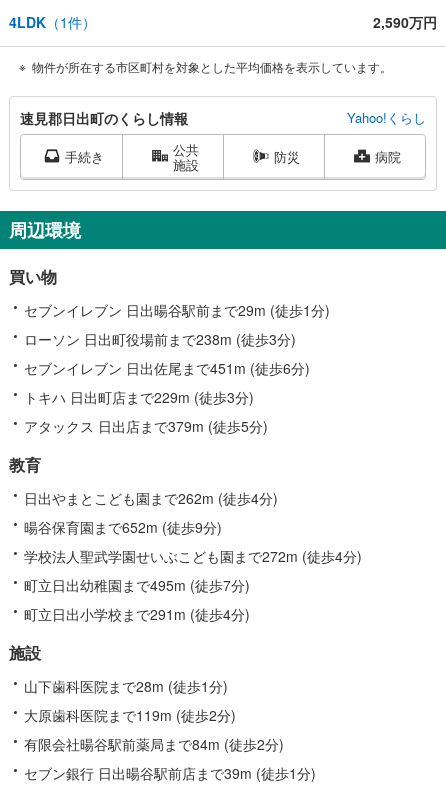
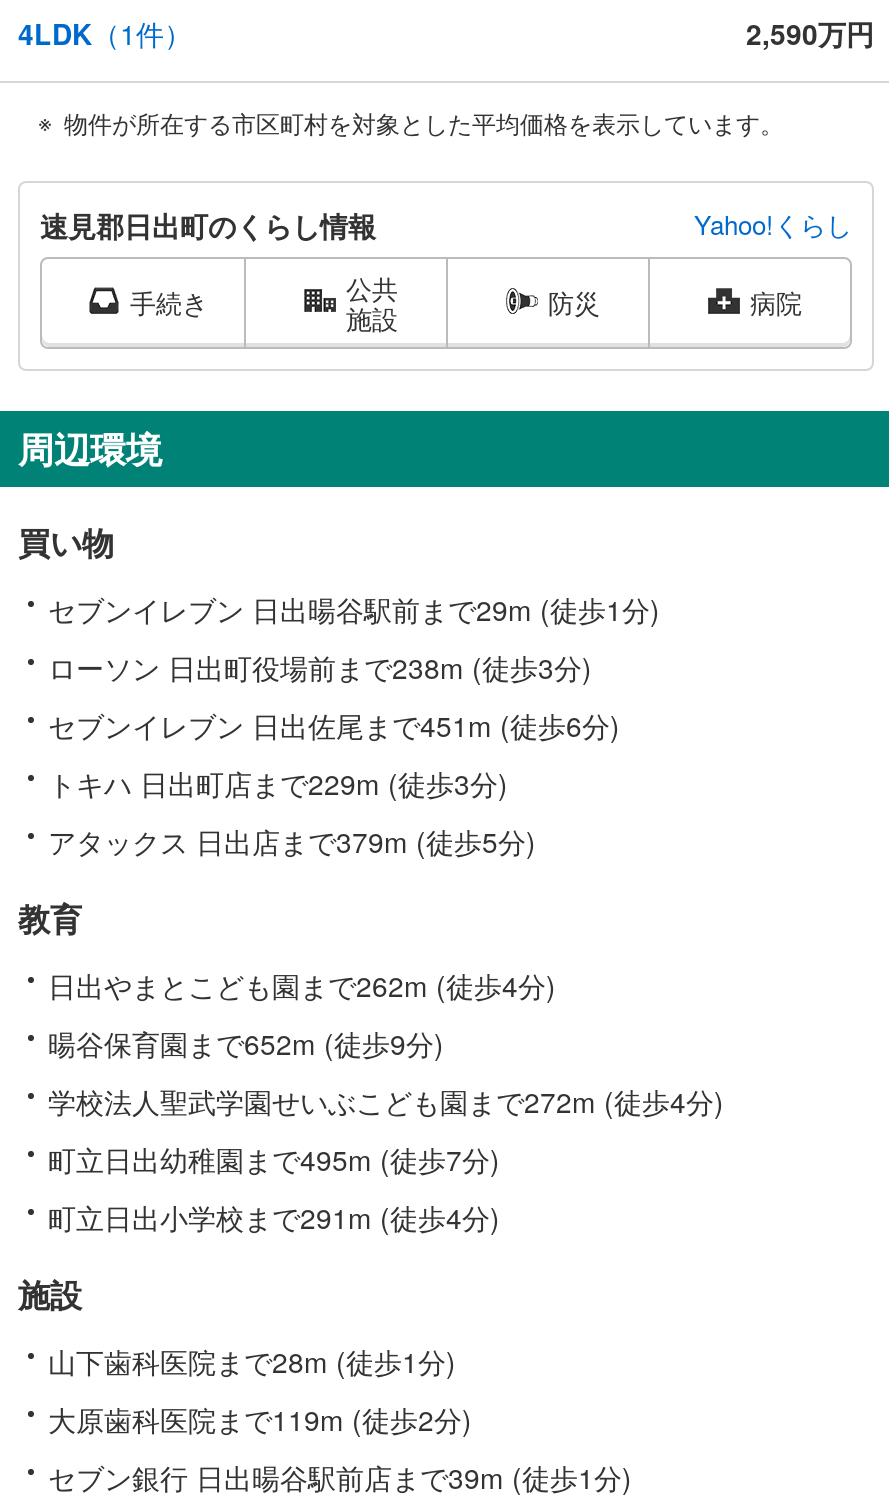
- 有限会社暘谷駅前薬局まで84m (徒歩2分)
